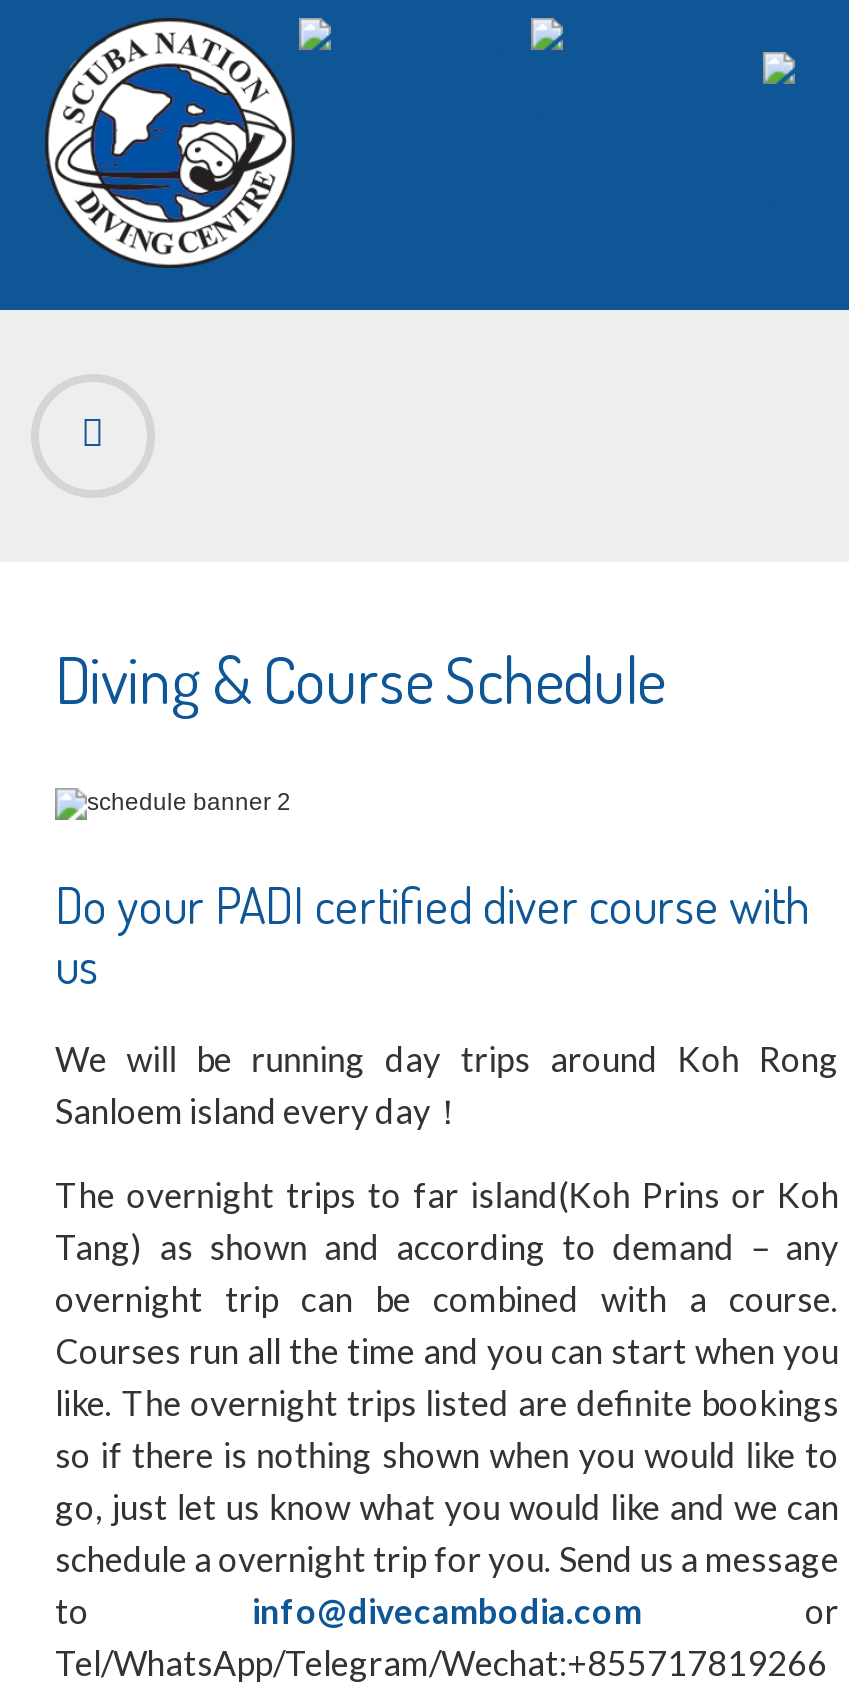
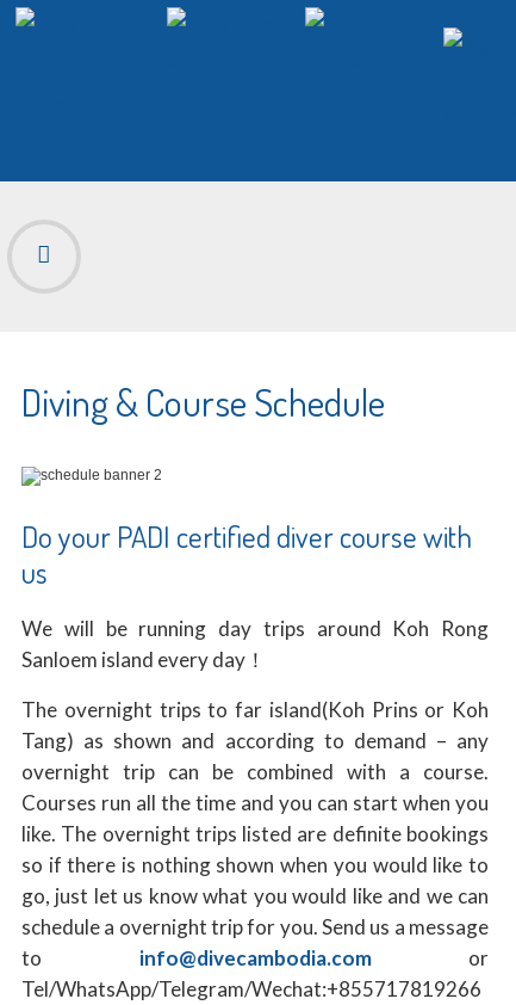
- [image]
